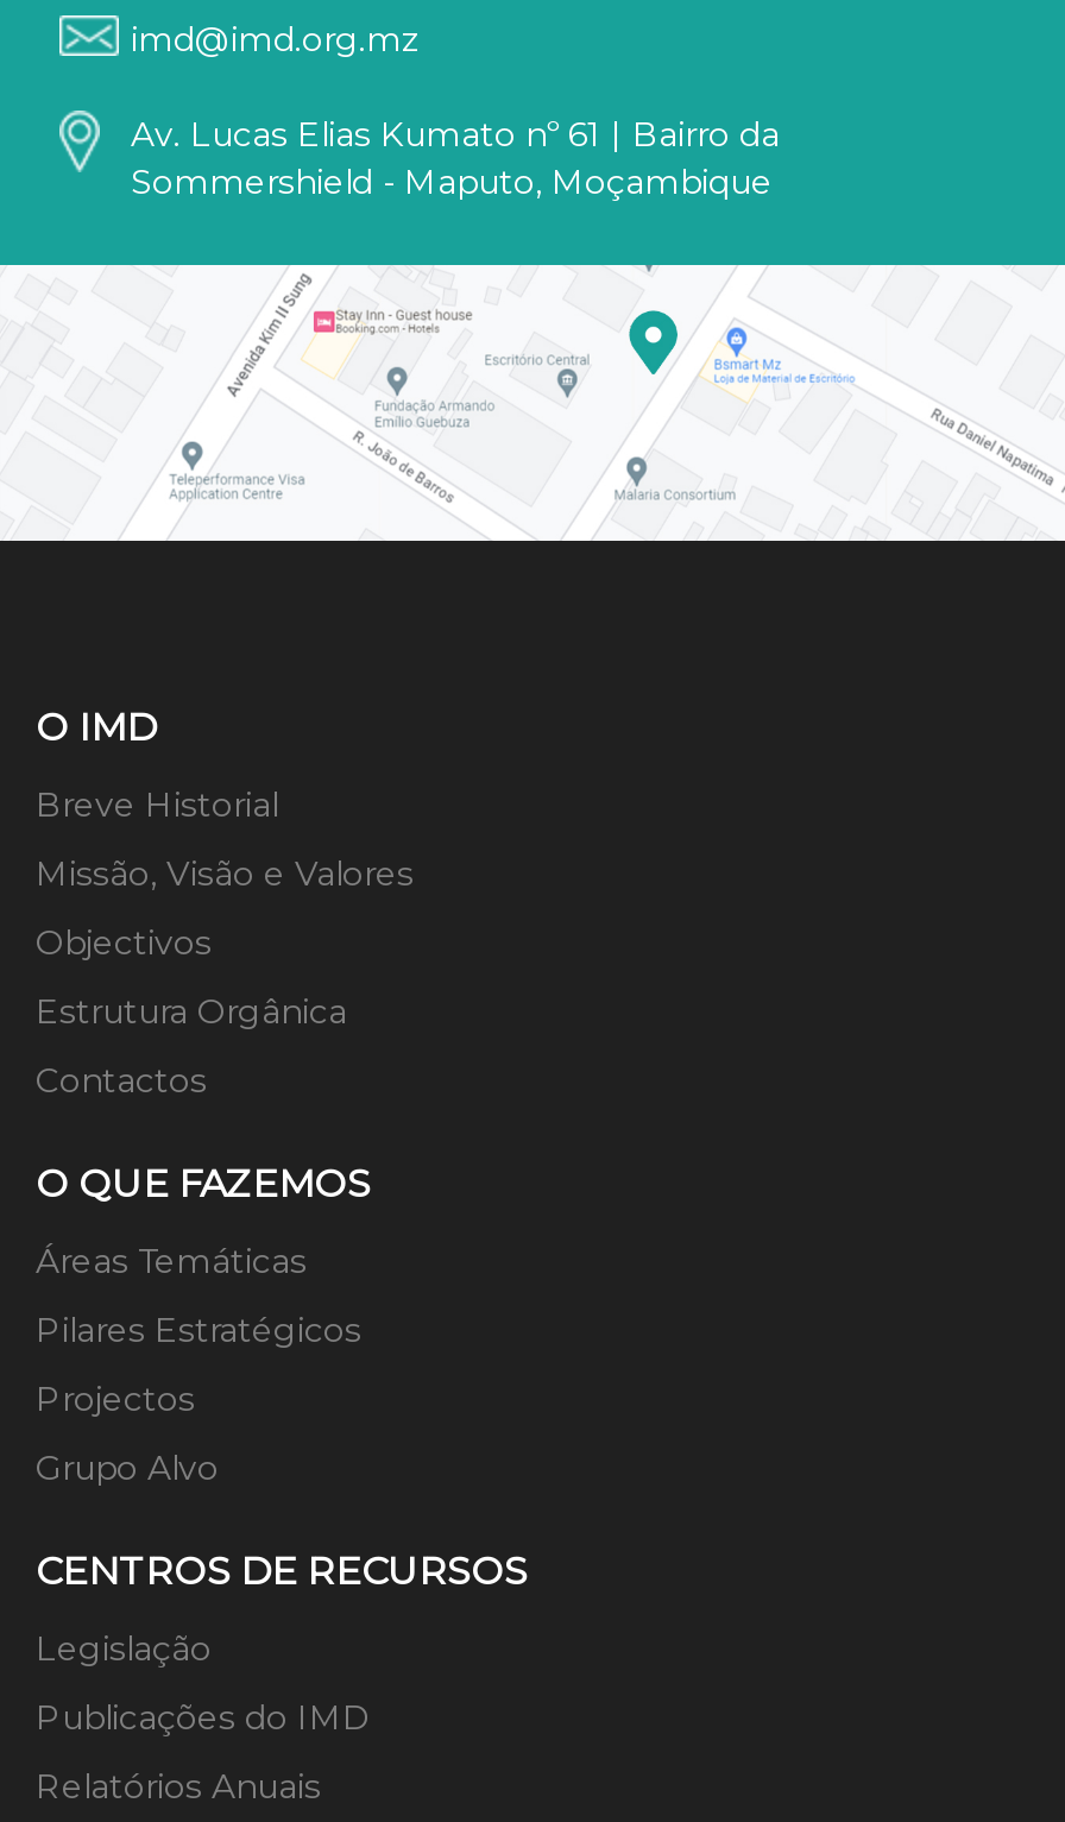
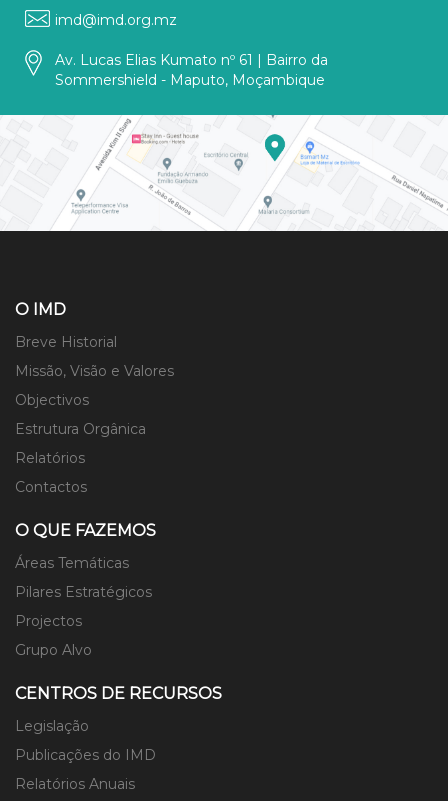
+ Relatórios
